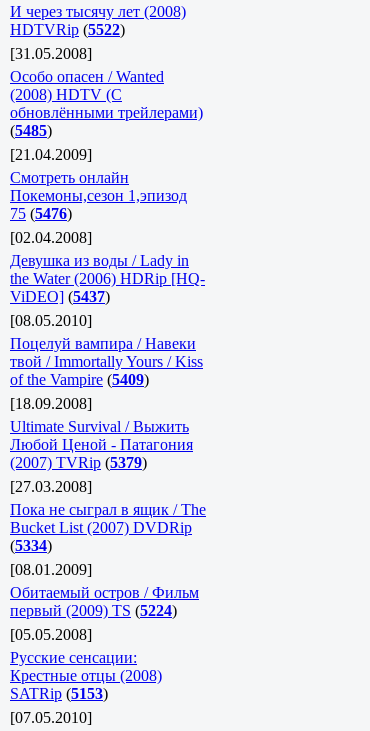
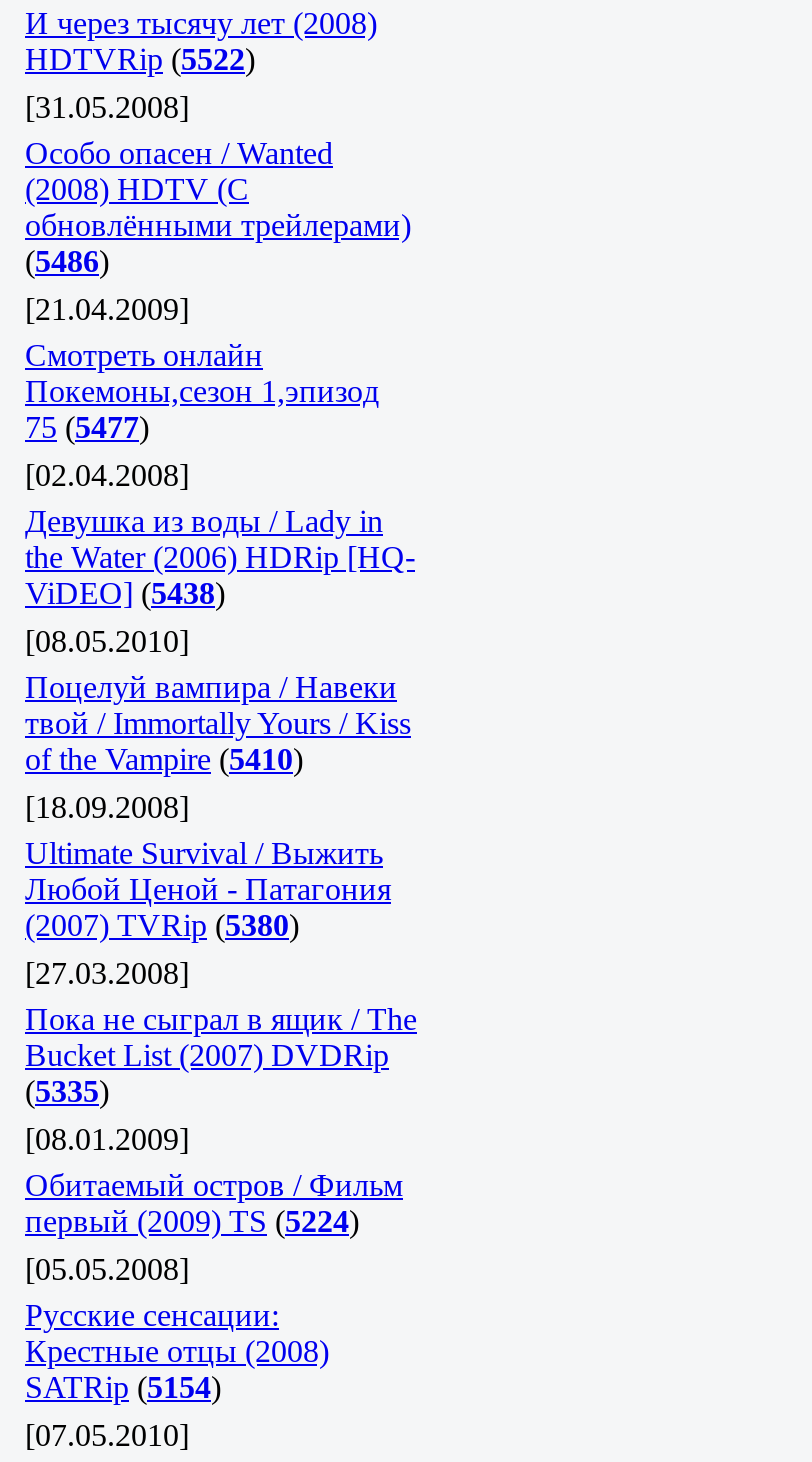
- (5485)
+ (5486)

- 75 (5476)
+ 75 (5477)

- ViDEO] (5437)
+ ViDEO] (5438)

- of the Vampire (5409)
+ of the Vampire (5410)

- (2007) TVRip (5379)
+ (2007) TVRip (5380)

- (5334)
+ (5335)

- SATRip (5153)
+ SATRip (5154)
